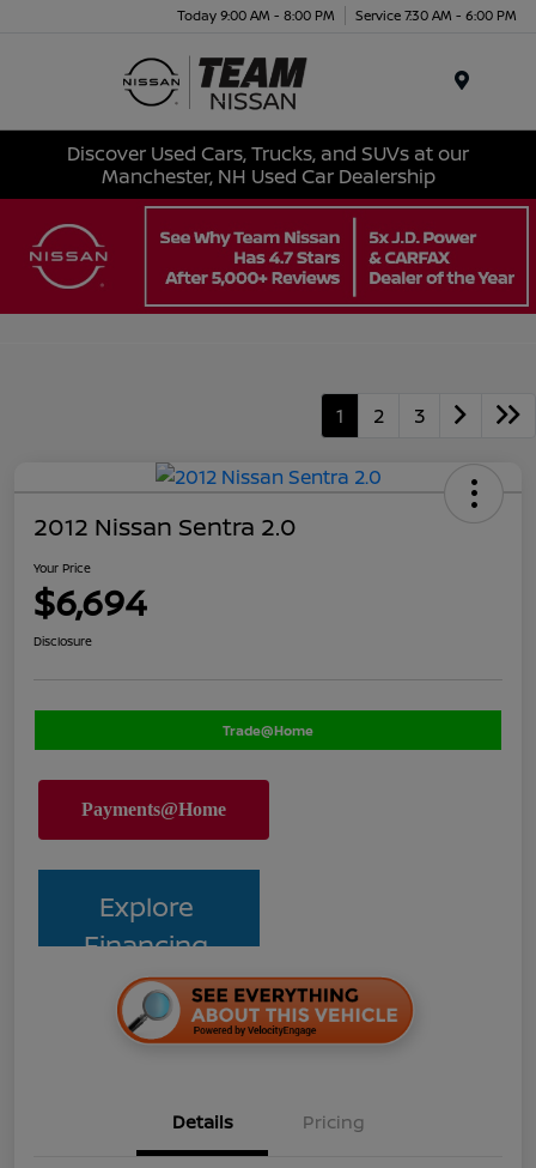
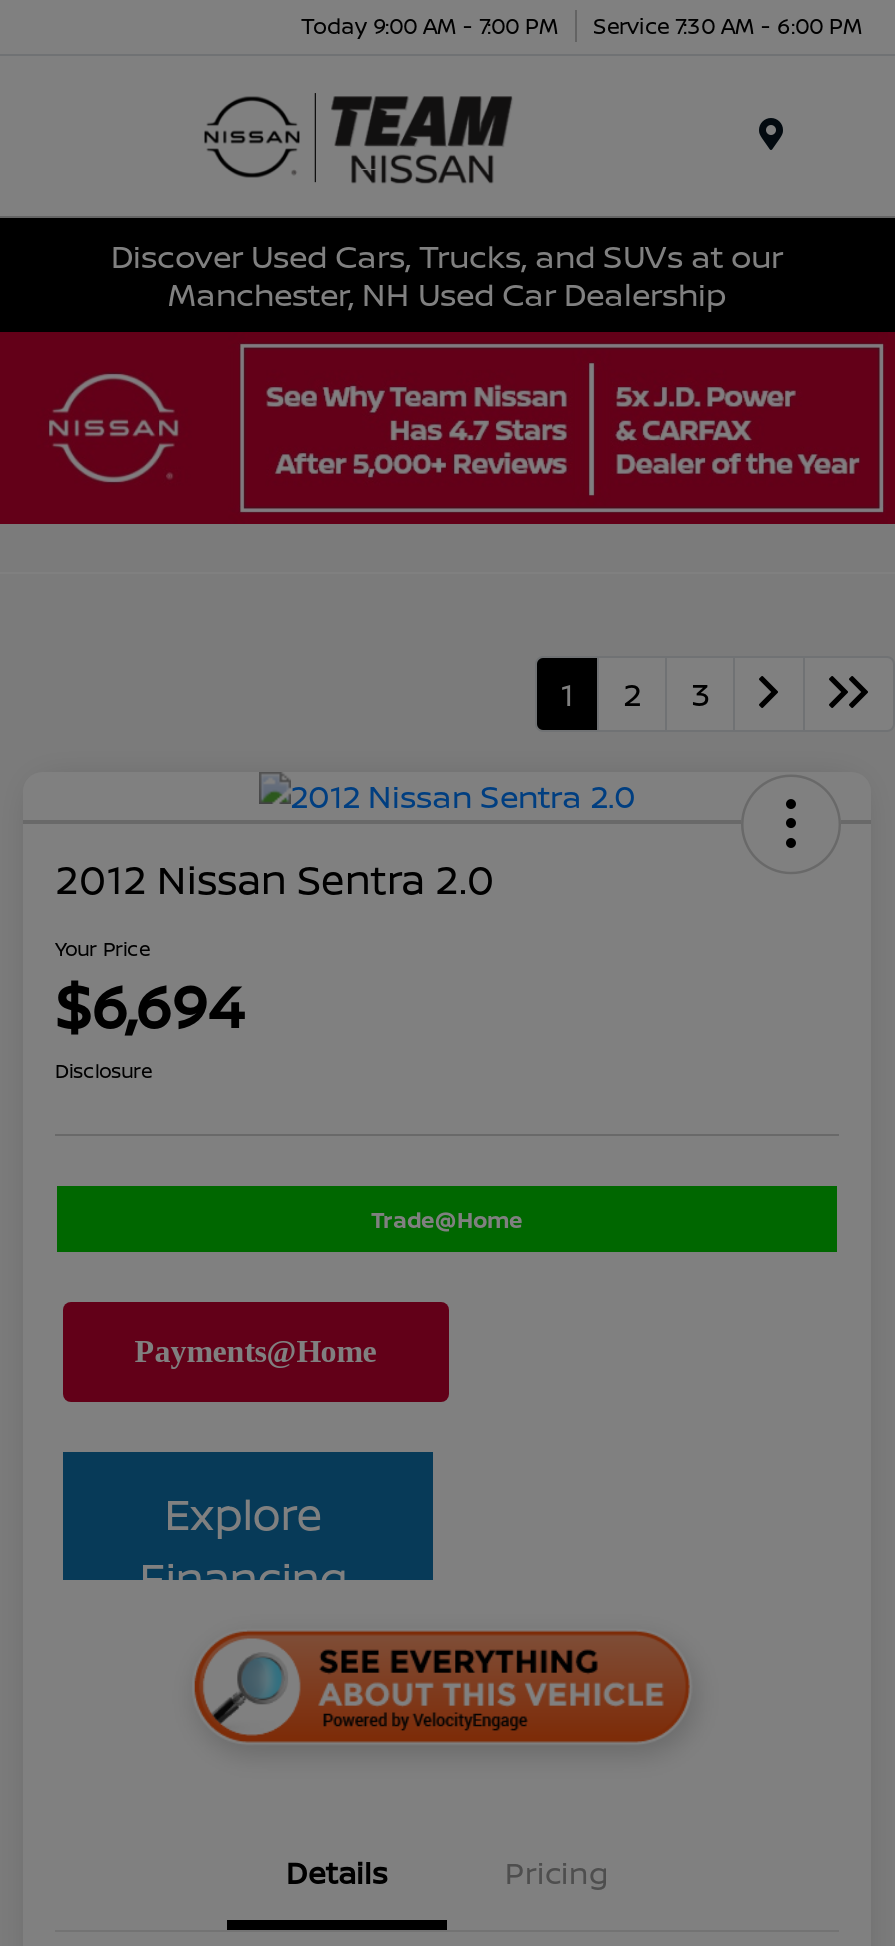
- Today 9:00 AM - 8:00 PM Service 7:30 AM - 6:00 PM
+ Today 9:00 AM - 7:00 PM Service 7:30 AM - 6:00 PM
